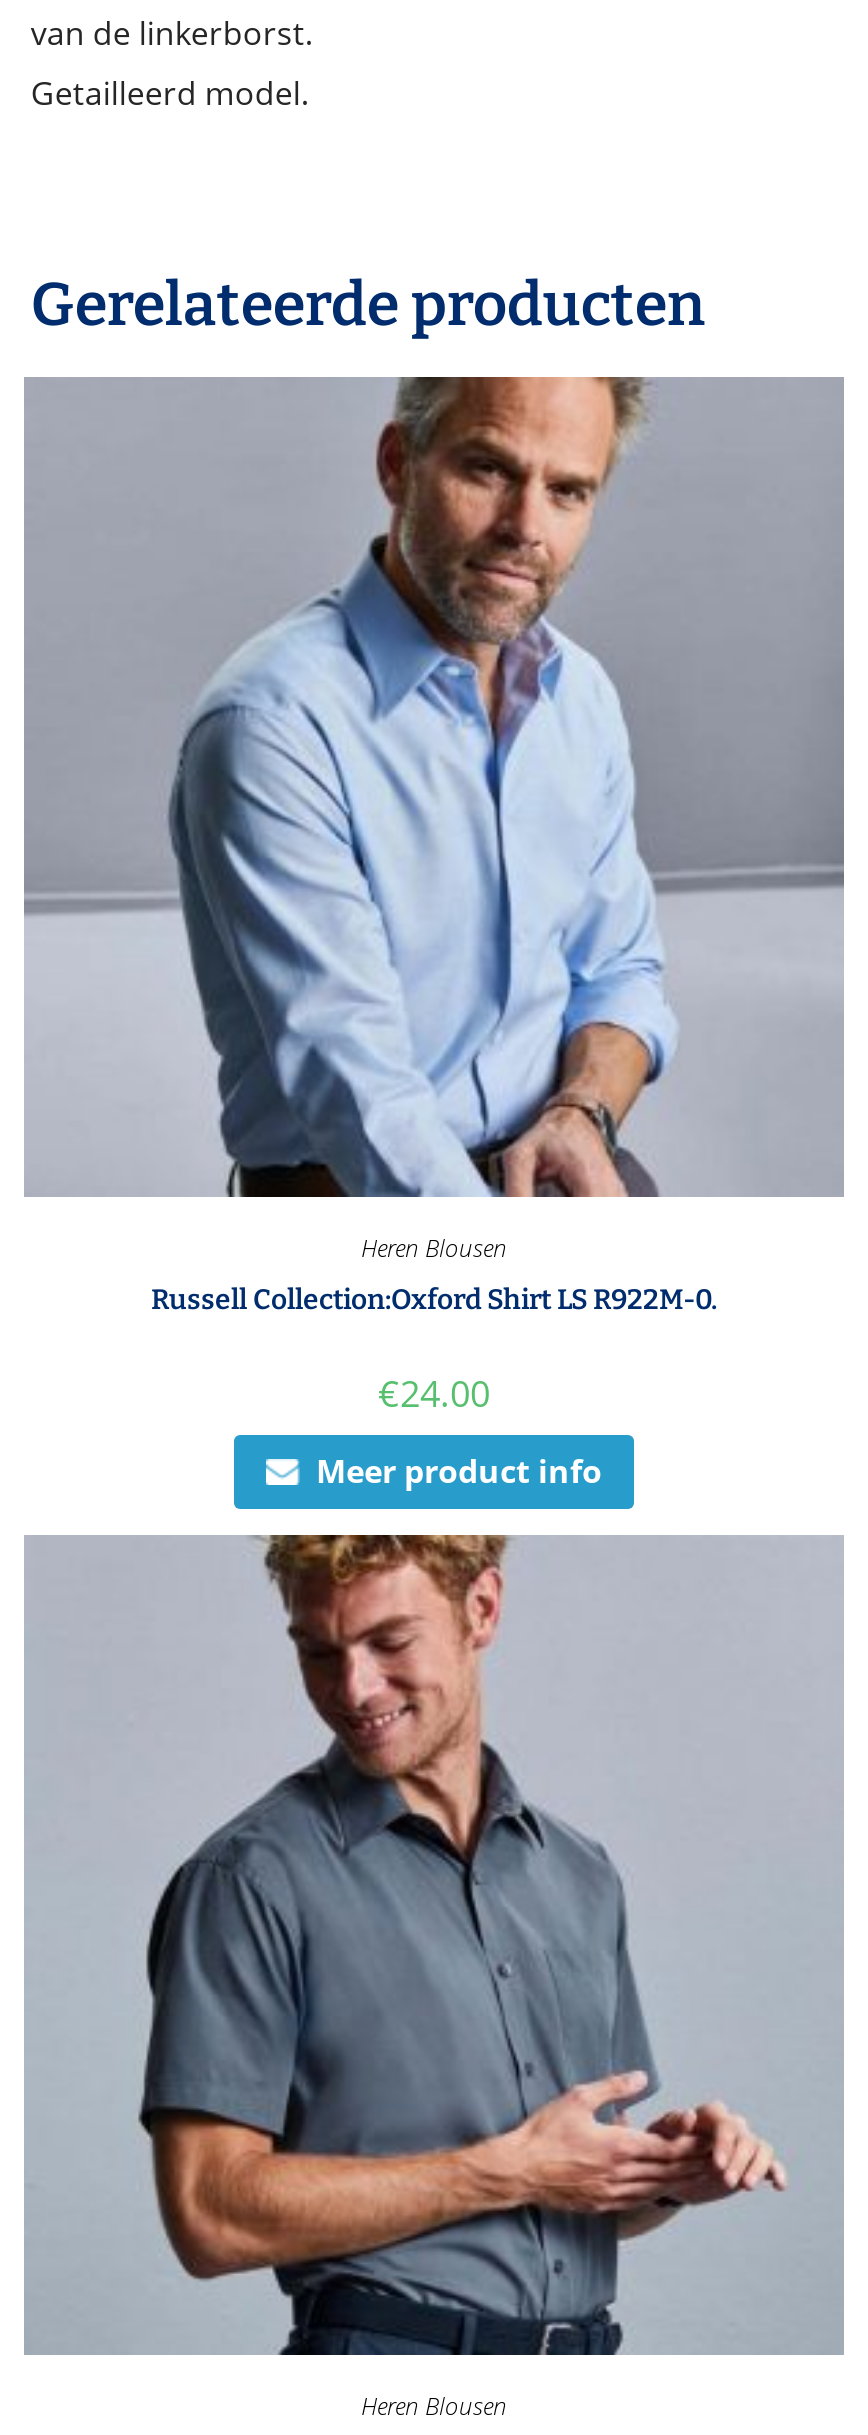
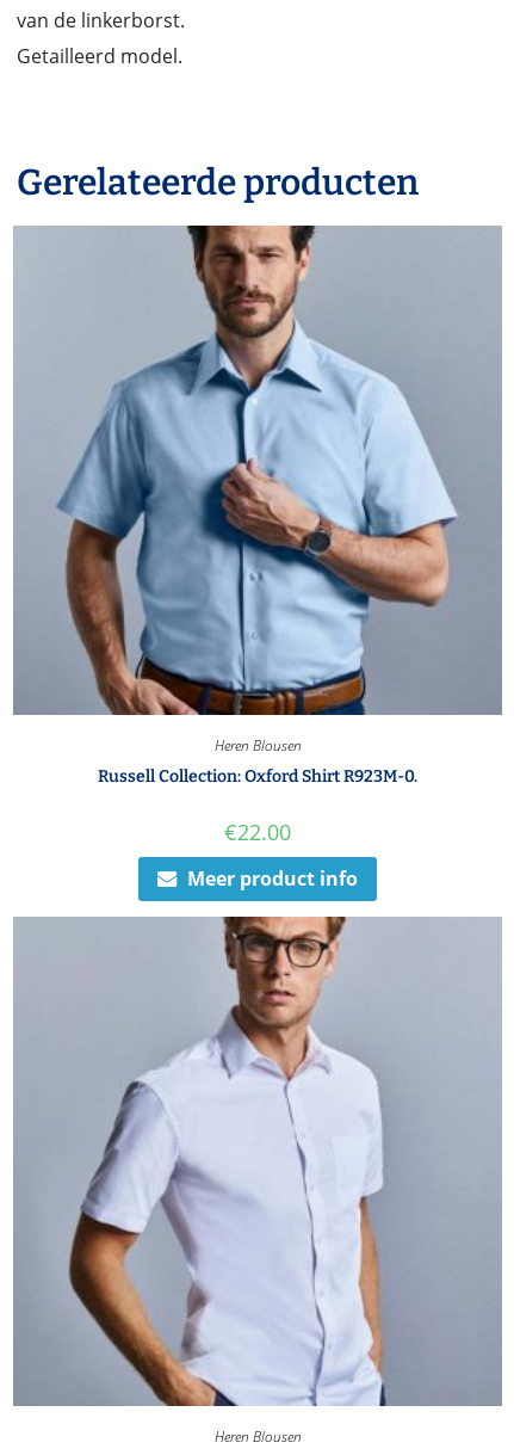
- [image]
+ [image]

- Russell Collection:Oxford Shirt LS R922M-0.
+ Russell Collection: Oxford Shirt R923M-0.

- €24.00
+ €22.00

- [image]
+ [image]
